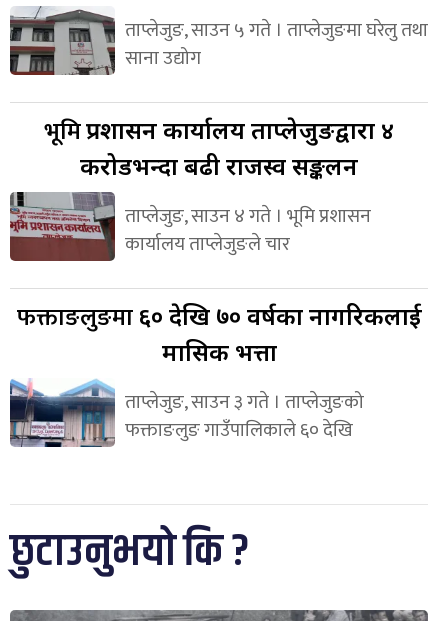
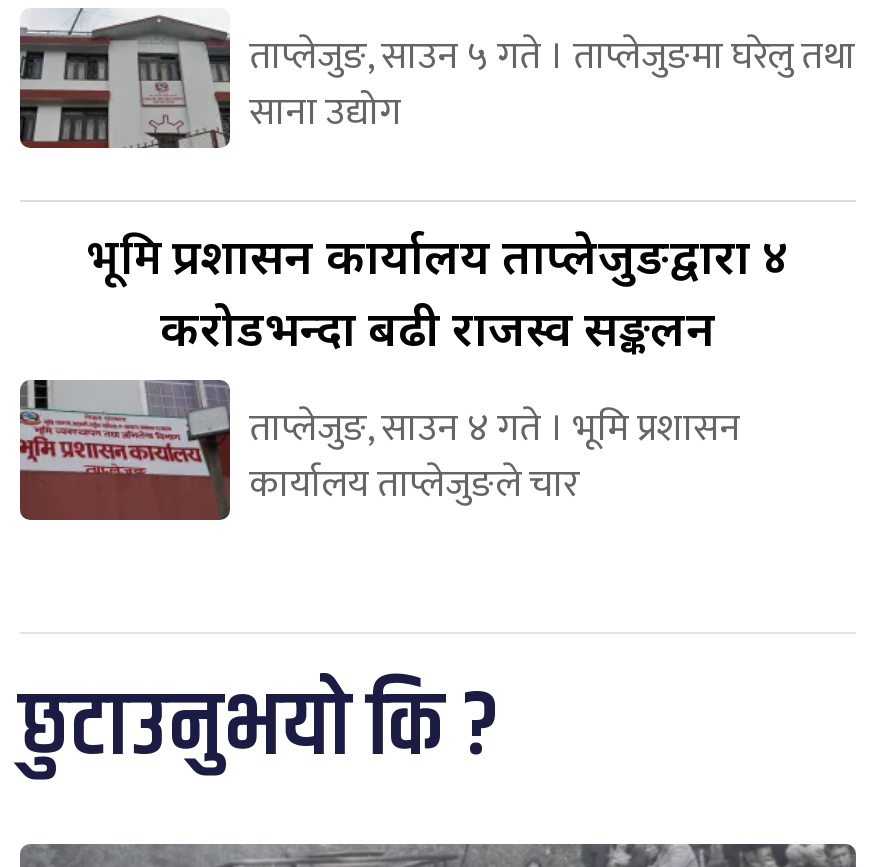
- [image]
- फक्ताङलुङमा ६० देखि ७० वर्षका नागरिकलाई
- मासिक भत्ता
- ताप्लेजुङ, साउन ३ गते । ताप्लेजुङको
- फक्ताङलुङ गाउँपालिकाले ६० देखि
